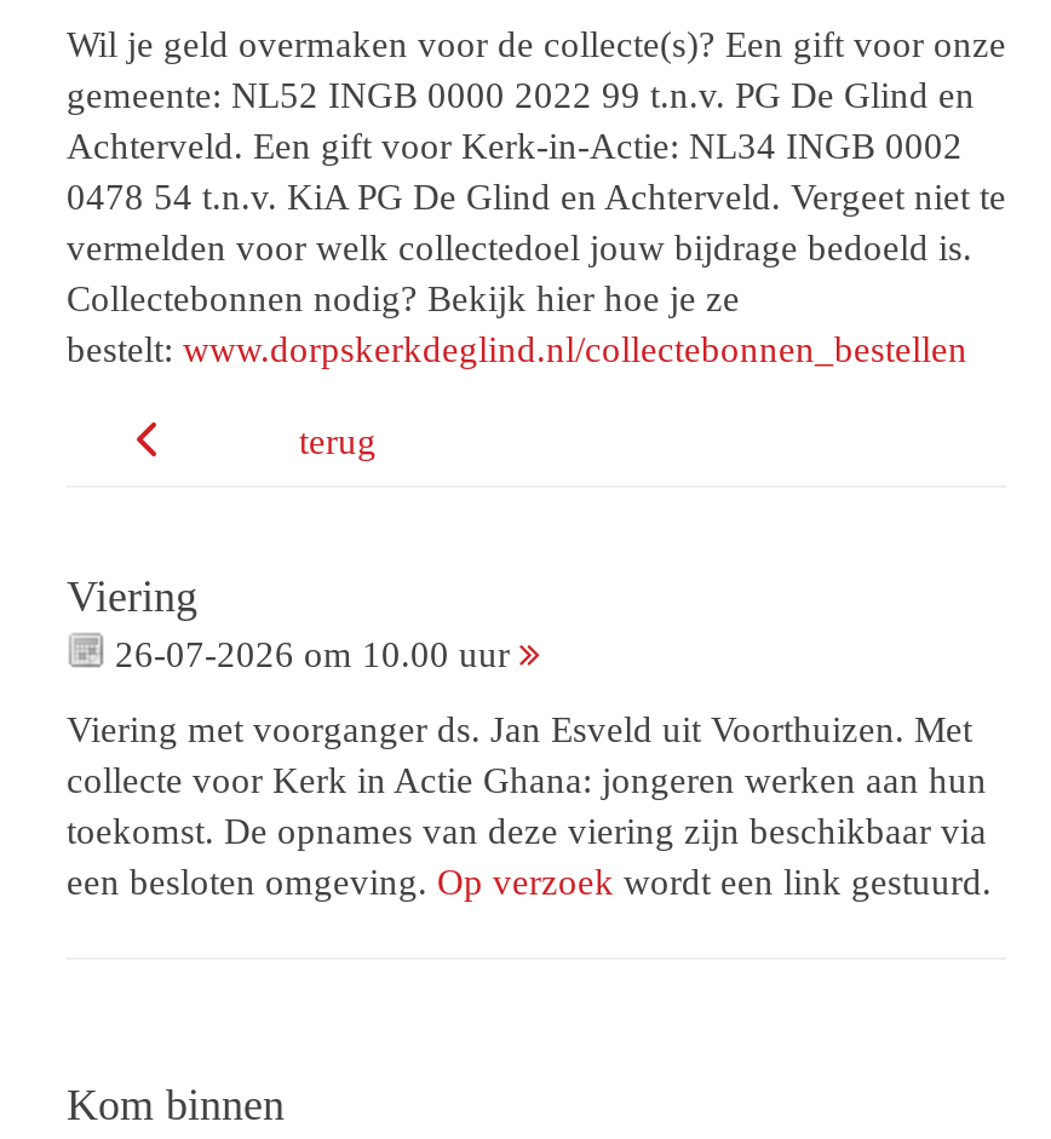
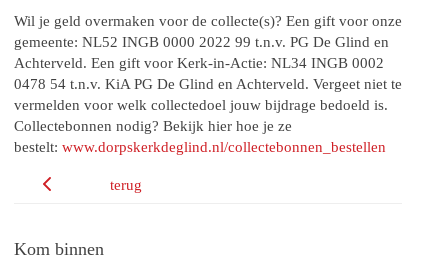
- Viering
- 26-07-2026 om 10.00 uur
- Viering met voorganger ds. Jan Esveld uit Voorthuizen. Met
- collecte voor Kerk in Actie Ghana: jongeren werken aan hun
- toekomst. De opnames van deze viering zijn beschikbaar via
- een besloten omgeving. Op verzoek wordt een link gestuurd.
